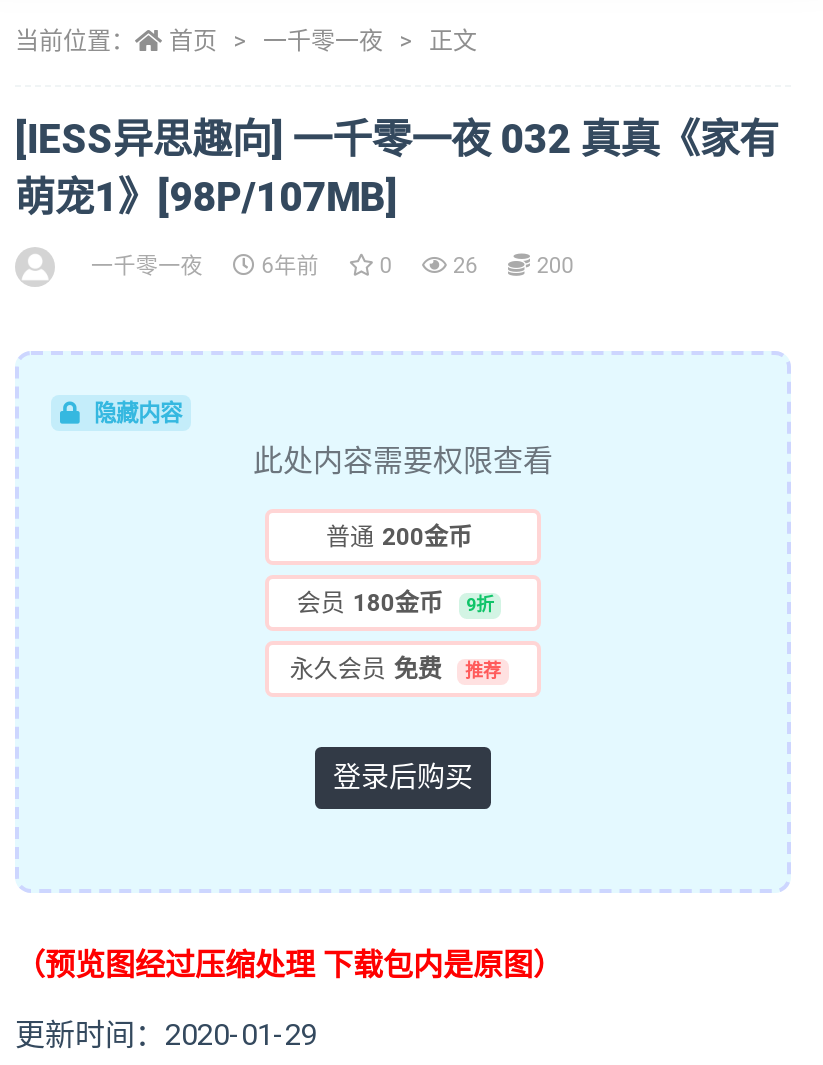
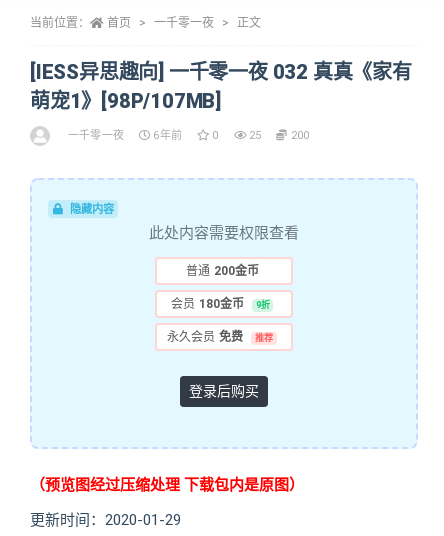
- 26
+ 25
